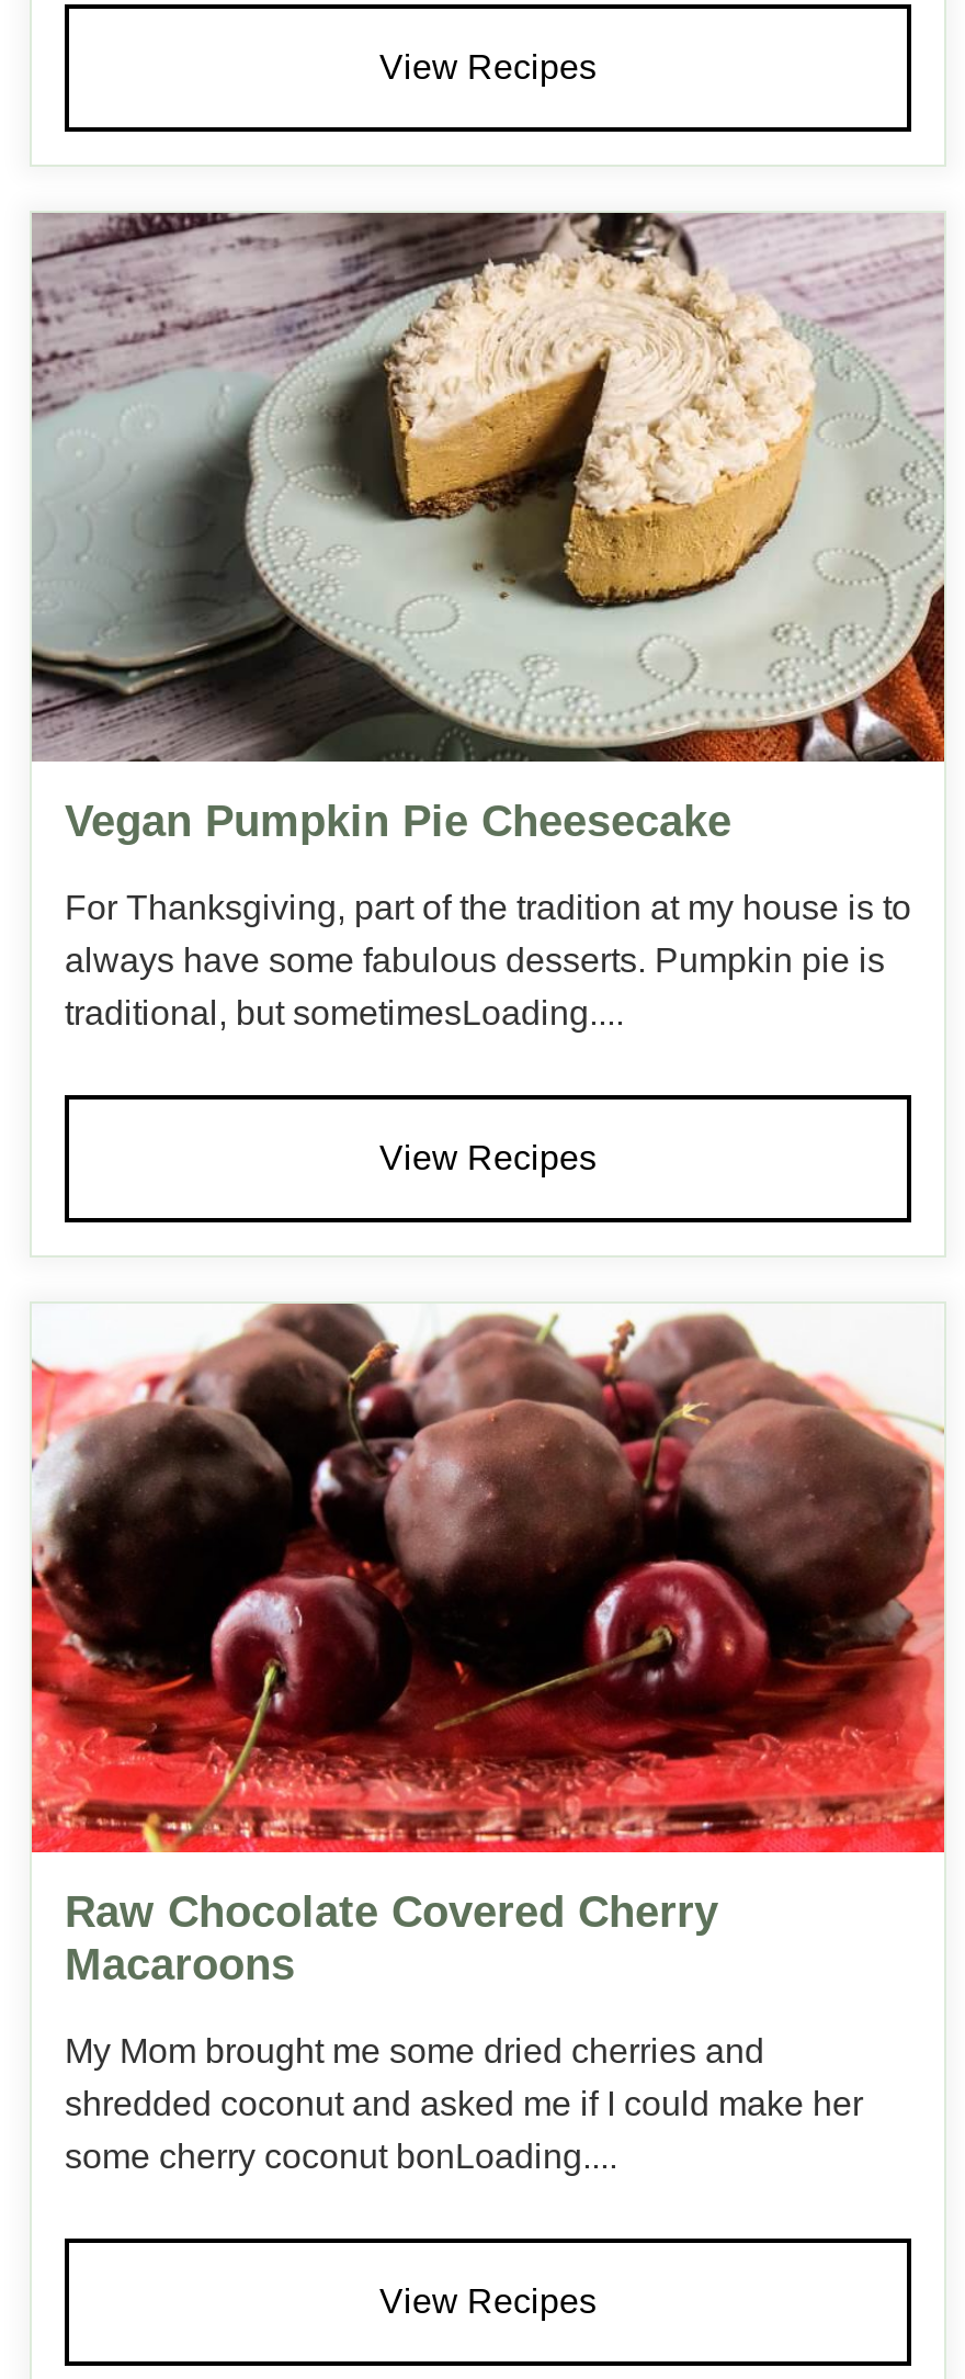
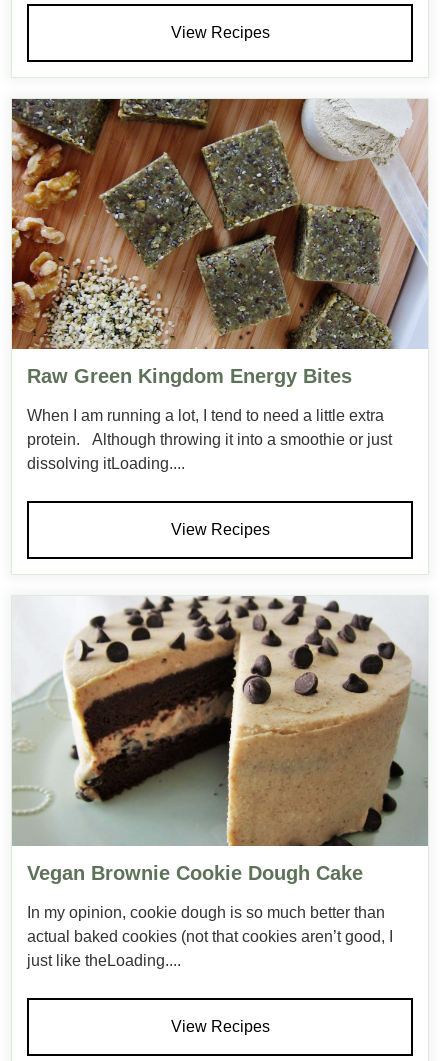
- [image]
- Vegan Pumpkin Pie Cheesecake
+ [image]
+ Raw Green Kingdom Energy Bites

- For Thanksgiving, part of the tradition at my house is to
- always have some fabulous desserts. Pumpkin pie is
- traditional, but sometimesLoading....
+ When I am running a lot, I tend to need a little extra
+ protein. Although throwing it into a smoothie or just
+ dissolving itLoading....

- [image]
- Raw Chocolate Covered Cherry
- Macaroons
+ [image]
+ Vegan Brownie Cookie Dough Cake

- My Mom brought me some dried cherries and
- shredded coconut and asked me if I could make her
- some cherry coconut bonLoading....
+ In my opinion, cookie dough is so much better than
+ actual baked cookies (not that cookies aren’t good, I
+ just like theLoading....
